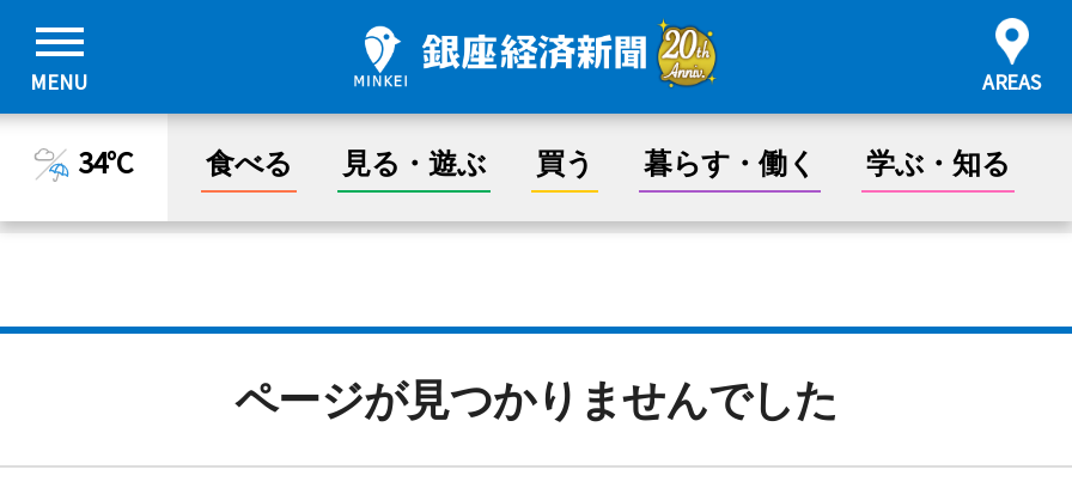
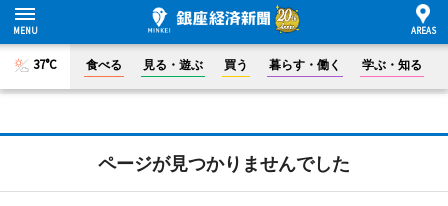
- 34°C 食べる 見る・遊ぶ 買う 暮らす・働く 学ぶ・知る
+ 37°C 食べる 見る・遊ぶ 買う 暮らす・働く 学ぶ・知る
